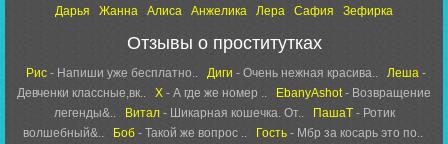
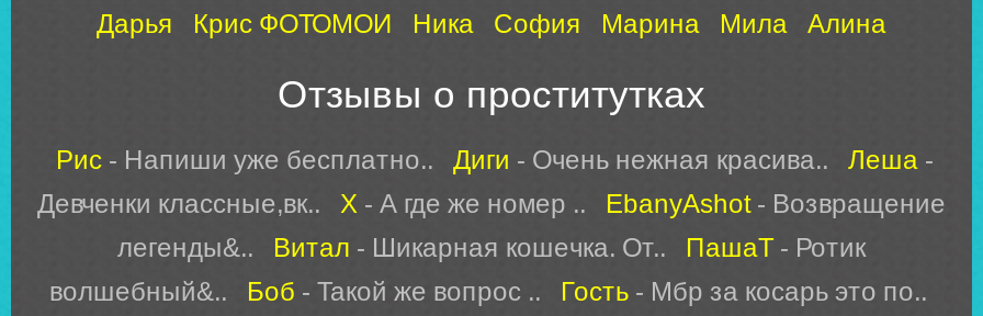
- Жанна
- Алиса
- Анжелика
- Лера
- Сафия
- Зефирка
+ Крис ФОТОМОИ
+ Ника
+ София
+ Марина Мила
+ Алина
